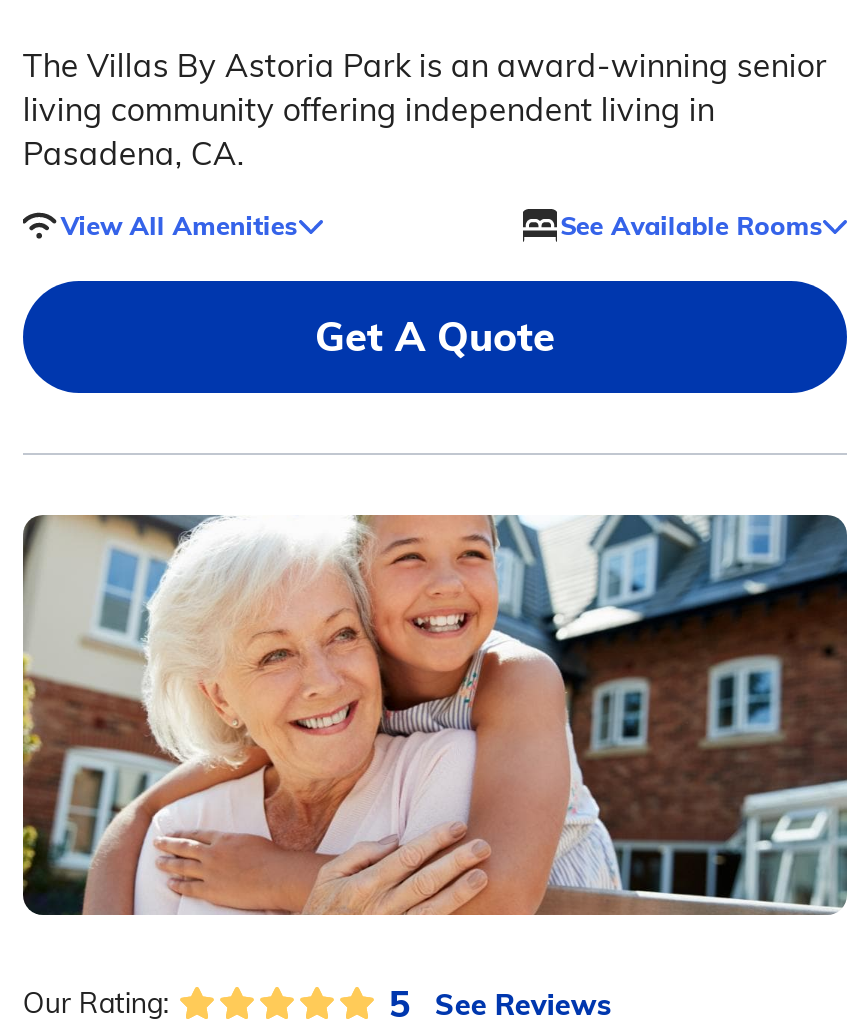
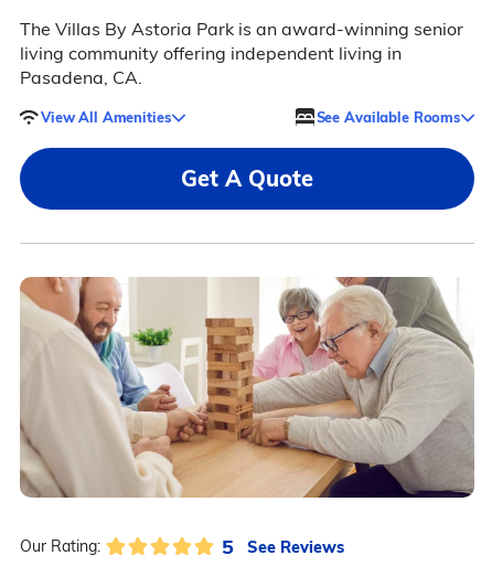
- [image]
+ [image]
